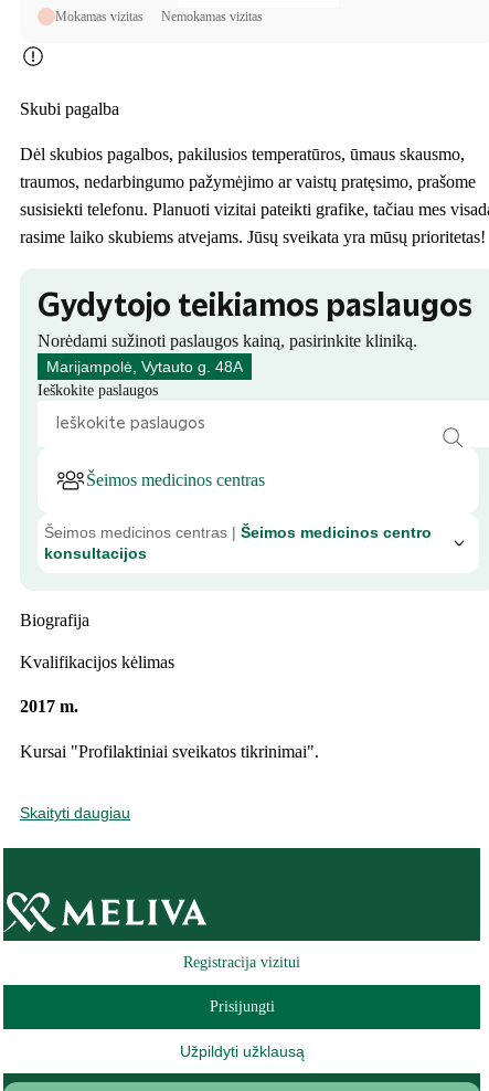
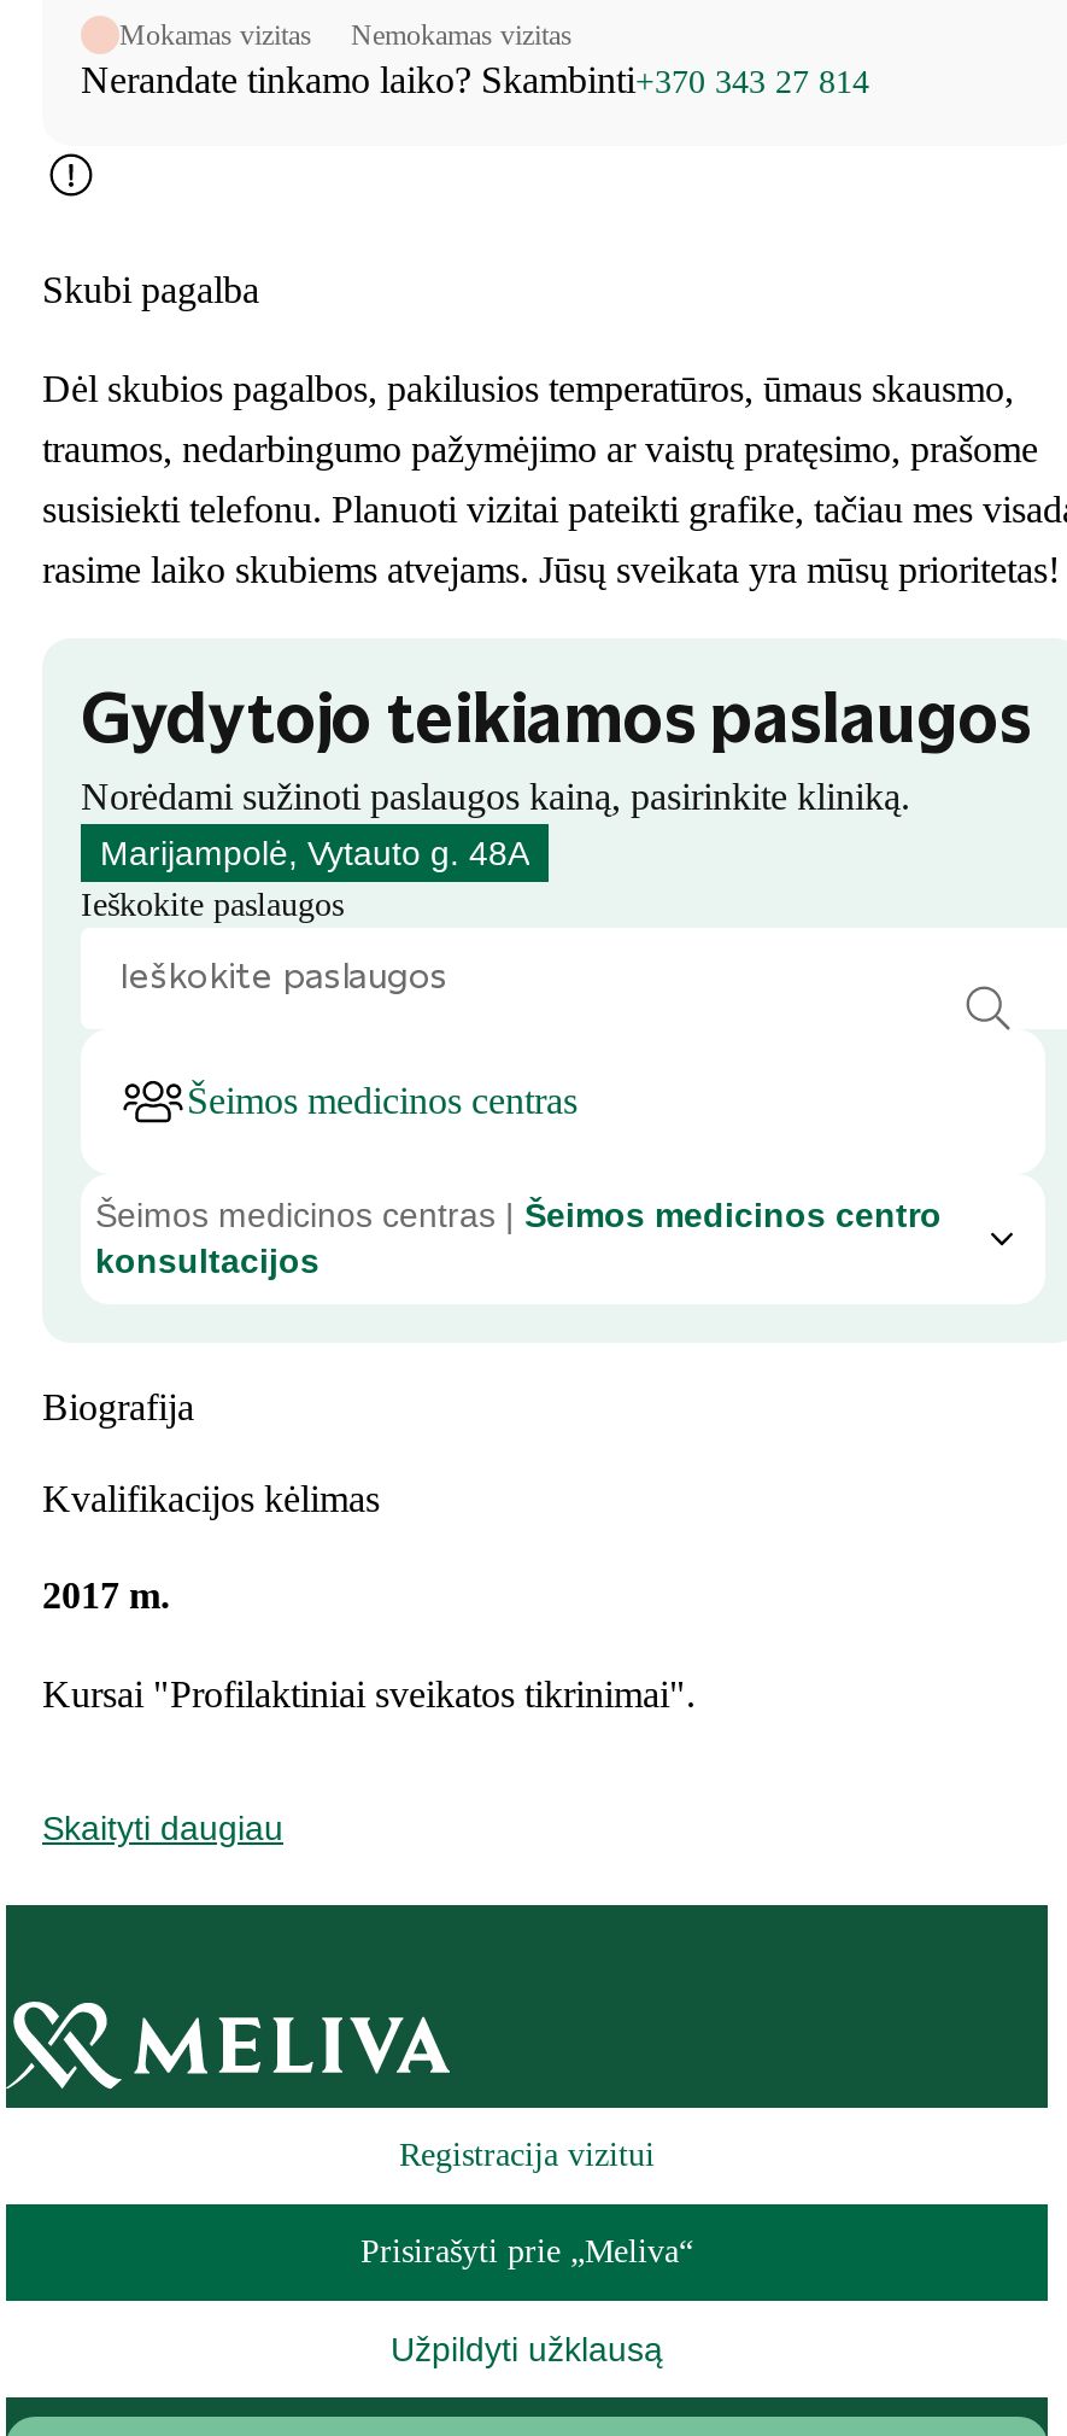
+ Nerandate tinkamo laiko? Skambinti+370 343 27 814

- Prisijungti
+ Prisirašyti prie „Meliva“
